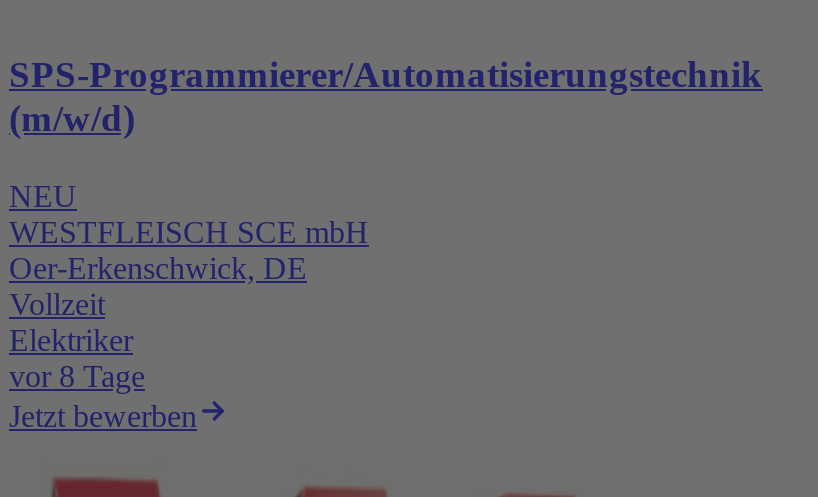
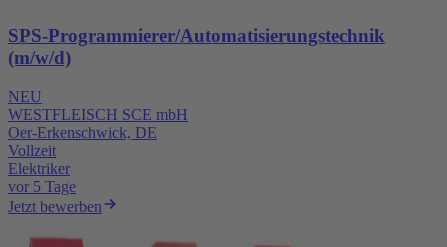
- vor 8 Tage
+ vor 5 Tage
